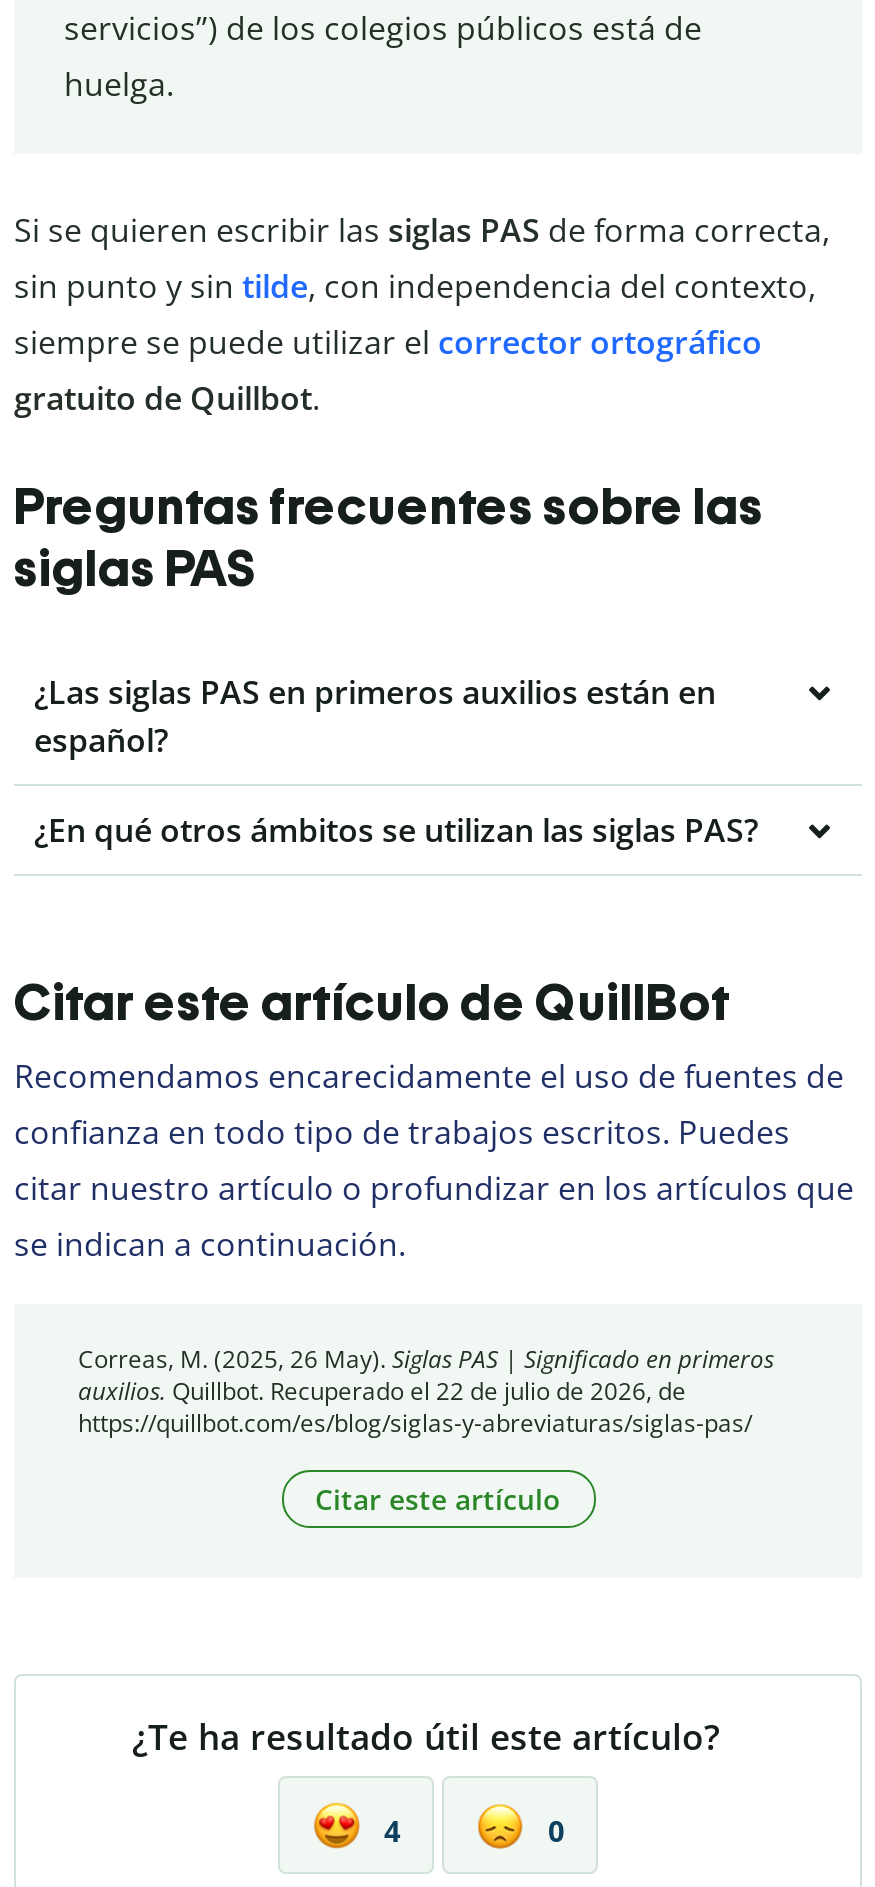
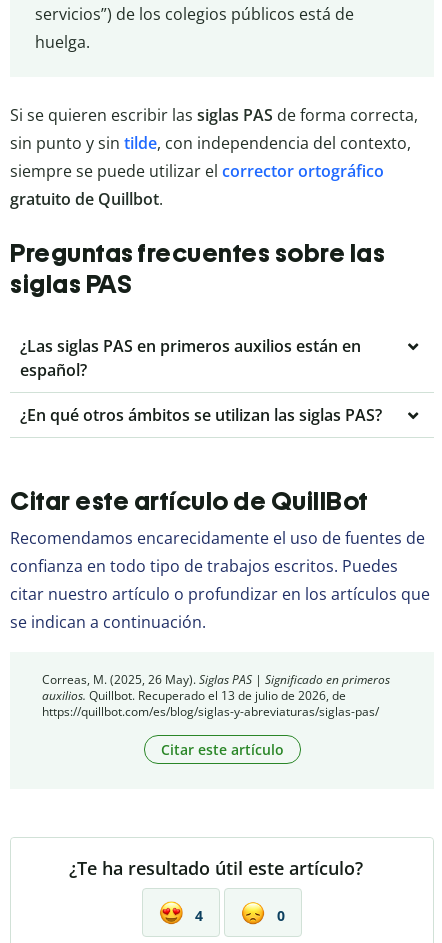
- auxilios. Quillbot. Recuperado el 22 de julio de 2026, de
+ auxilios. Quillbot. Recuperado el 13 de julio de 2026, de
